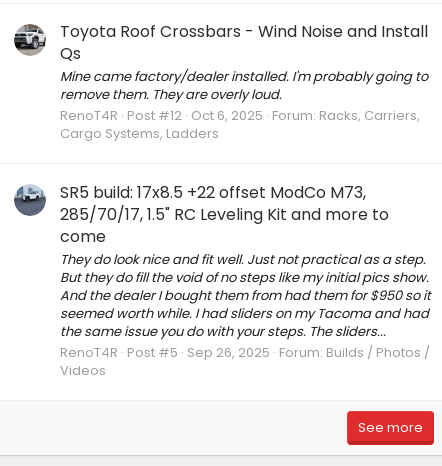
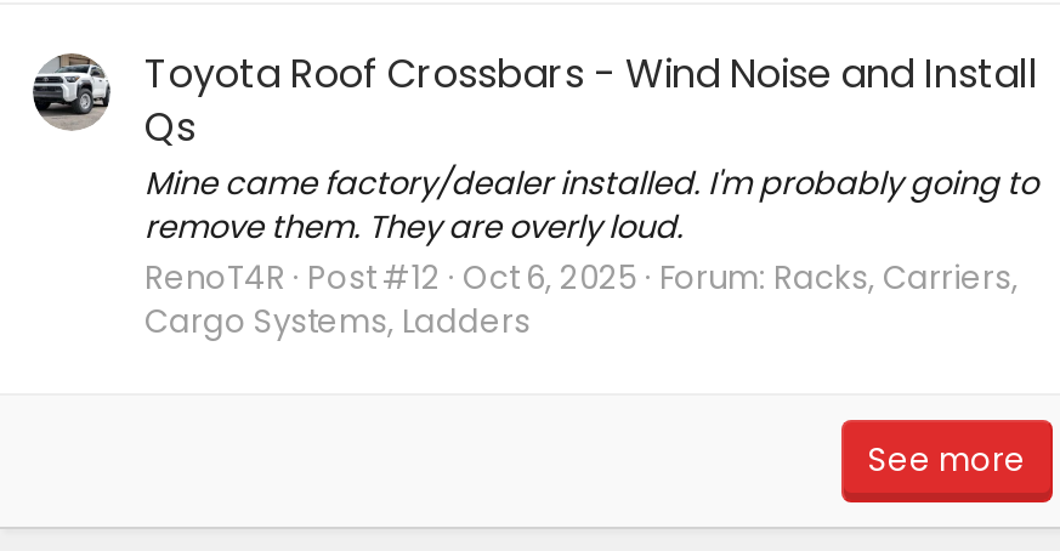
- [image]
- SR5 build: 17x8.5 +22 offset ModCo M73,
- 285/70/17, 1.5" RC Leveling Kit and more to
- come
- They do look nice and fit well. Just not practical as a step.
- But they do fill the void of no steps like my initial pics show.
- And the dealer I bought them from had them for $950 so it
- seemed worth while. I had sliders on my Tacoma and had
- the same issue you do with your steps. The sliders...
- RenoT4R Post #5 Sep 26, 2025 Forum: Builds / Photos /
- Videos
